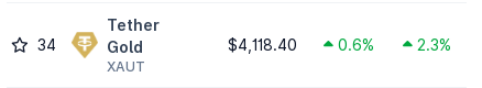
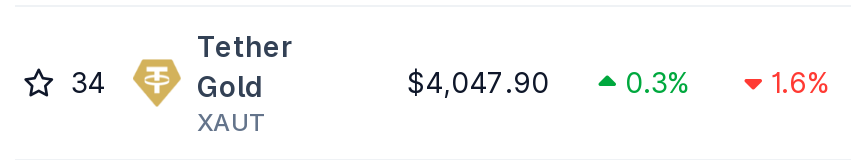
- $4,118.40
+ $4,047.90

- 0.6%
+ 0.3%

- 2.3%
+ 1.6%
